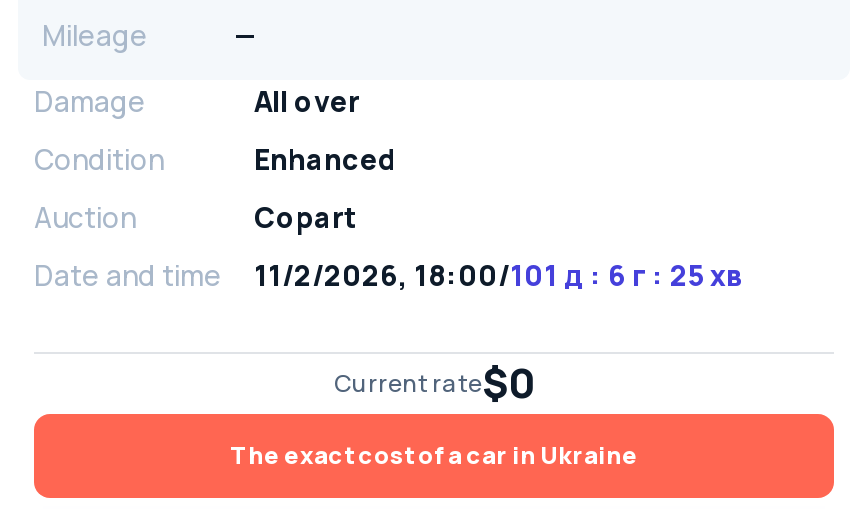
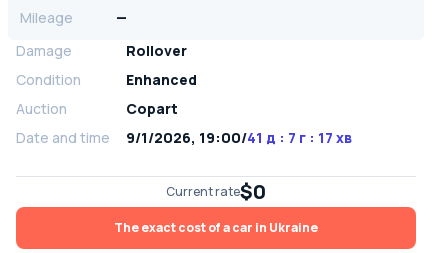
- All over
+ Rollover

- Date and time 11/2/2026, 18:00/101 д : 6 г : 25 хв
+ Date and time 9/1/2026, 19:00/41 д : 7 г : 17 хв
